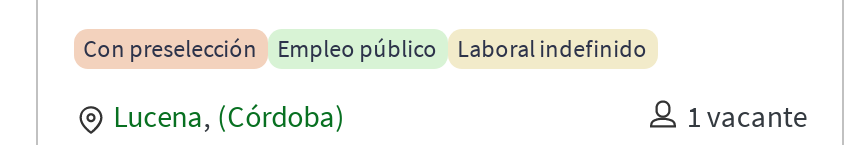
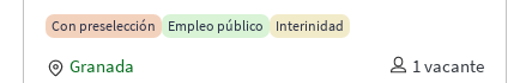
- Laboral indefinido
+ Interinidad

- Lucena, (Córdoba)
+ Granada
